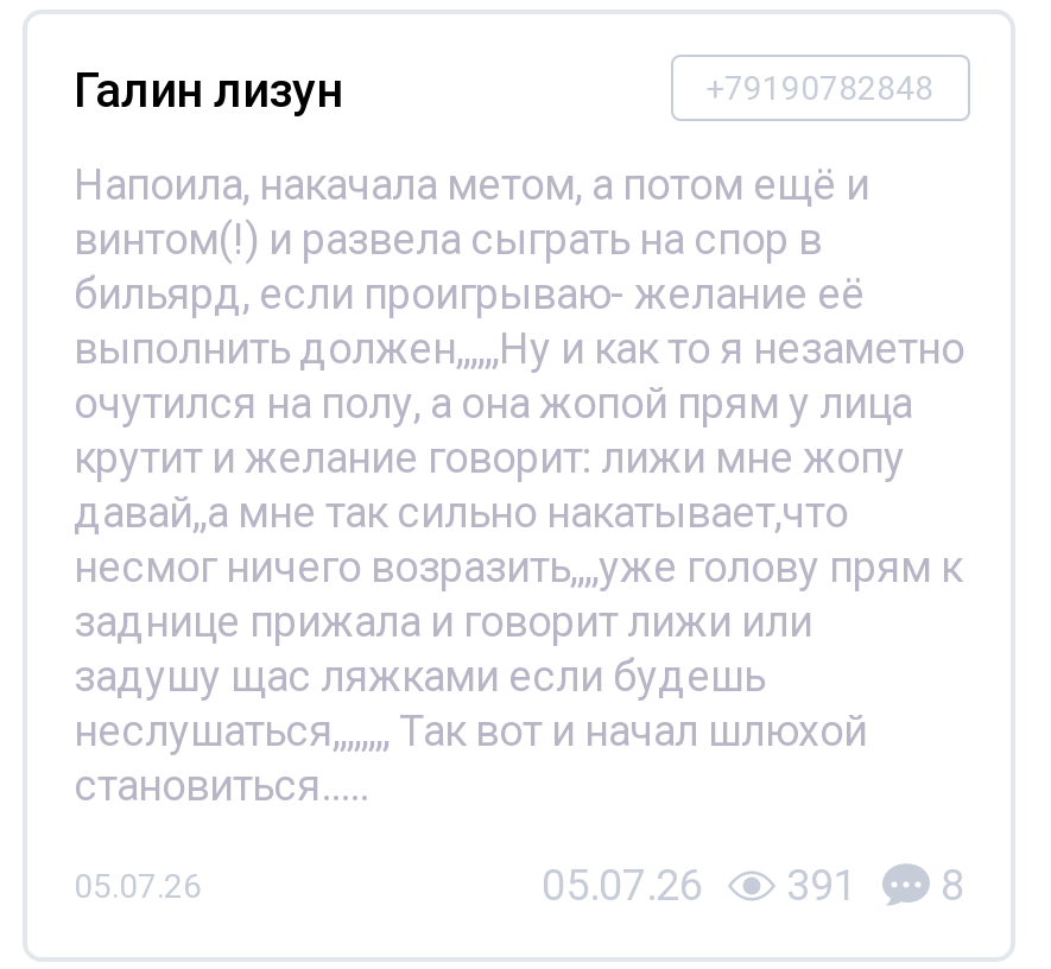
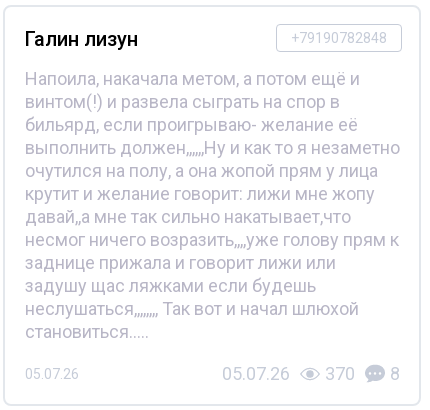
- 05.07.26 391 8
+ 05.07.26 370 8
